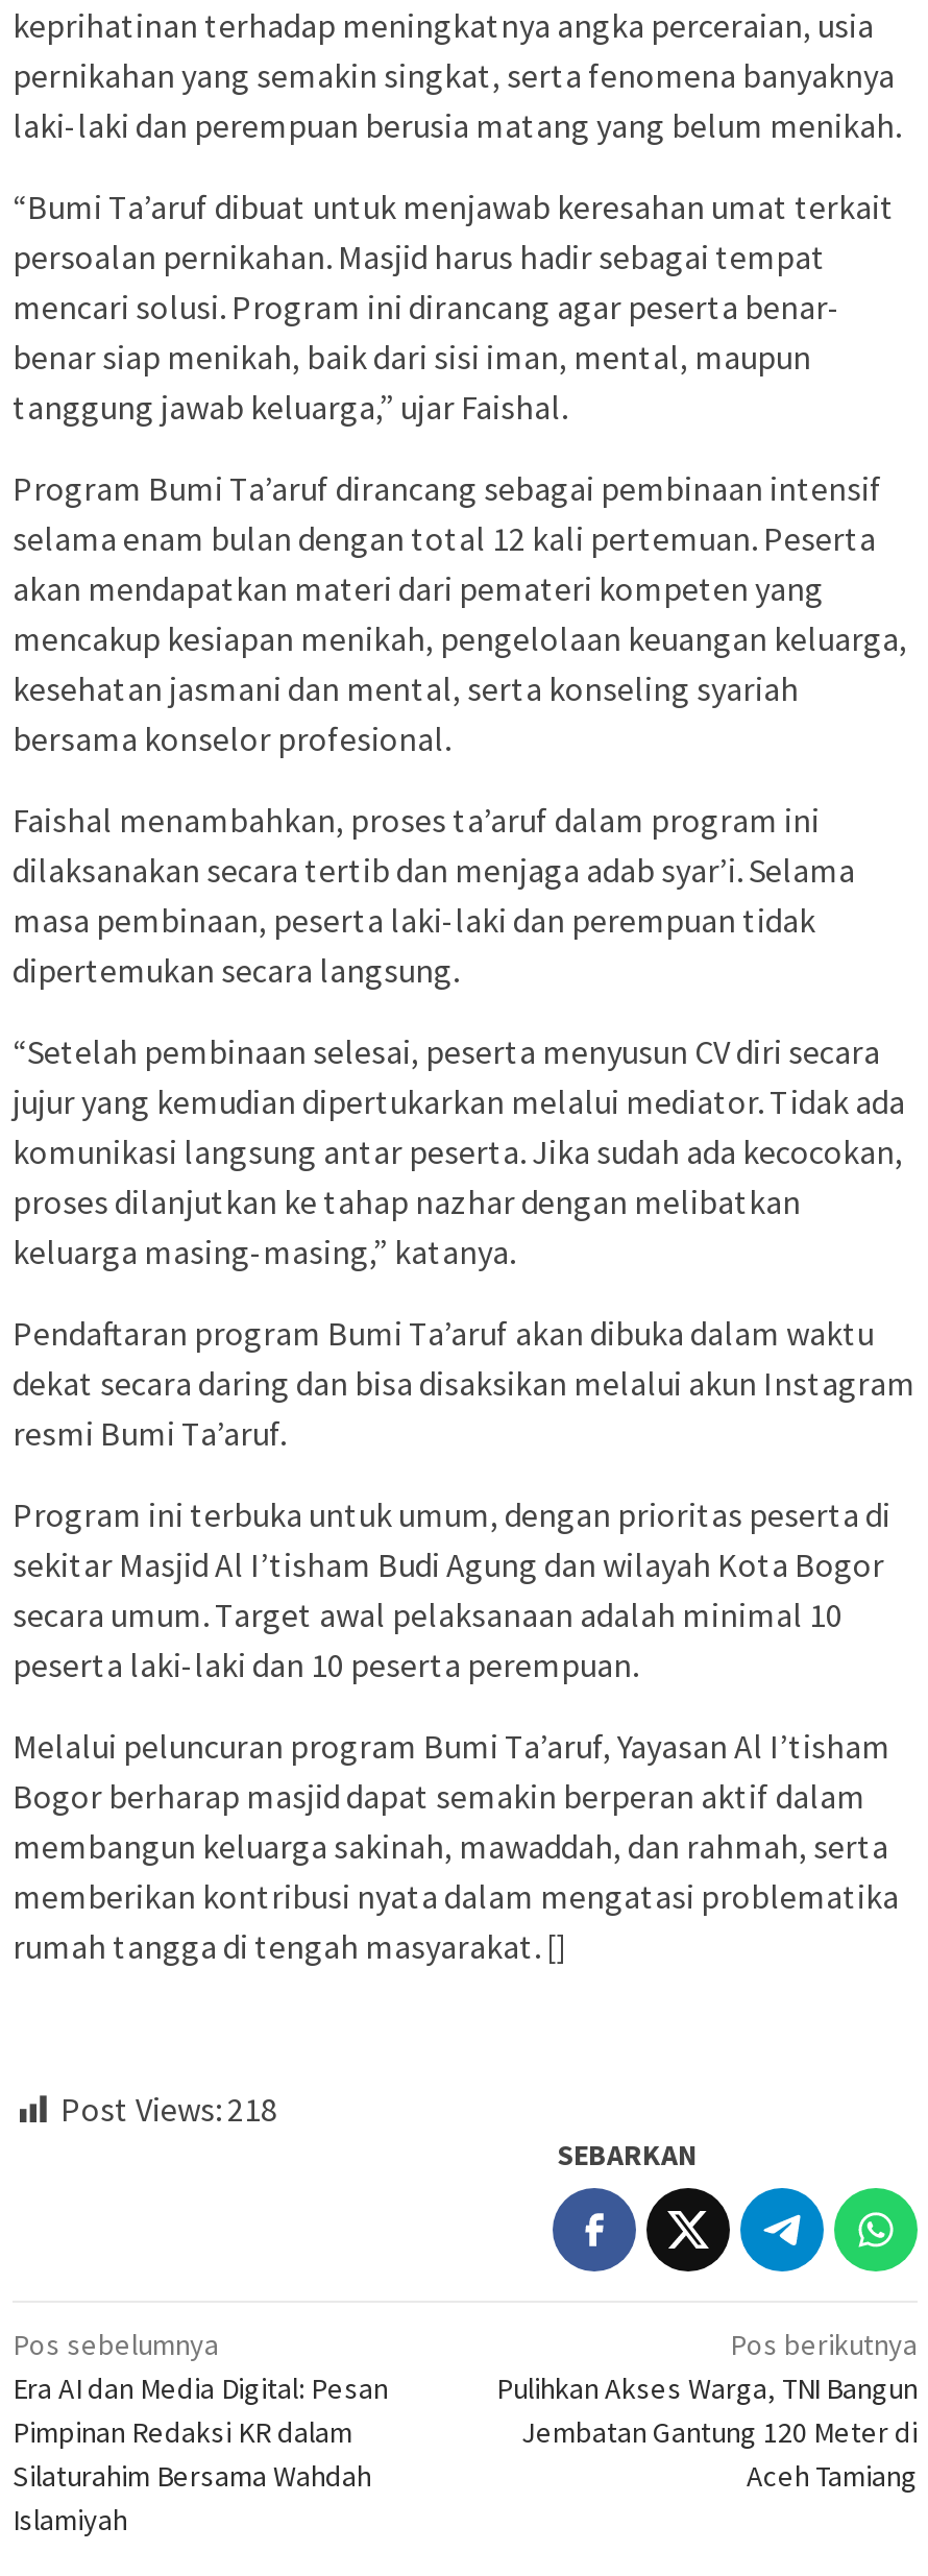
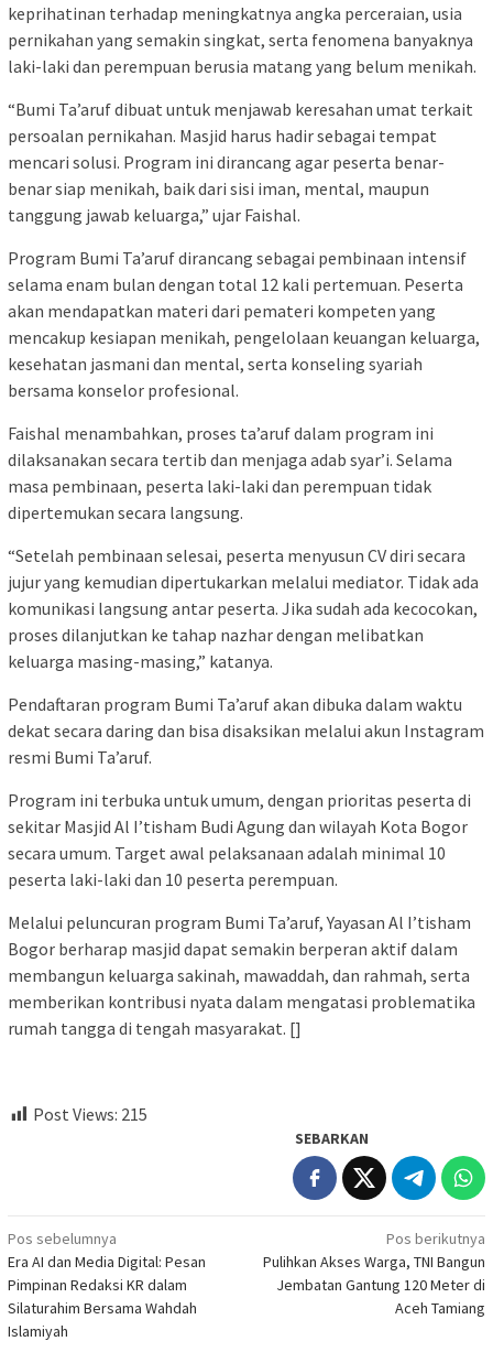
- Post Views: 218
+ Post Views: 215
